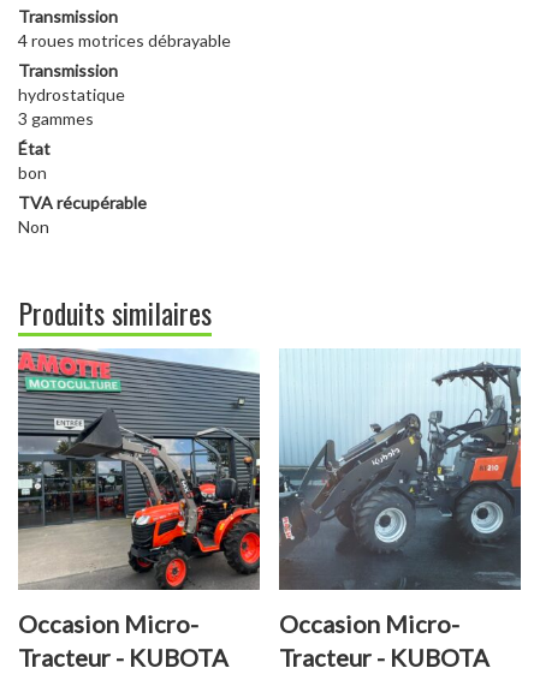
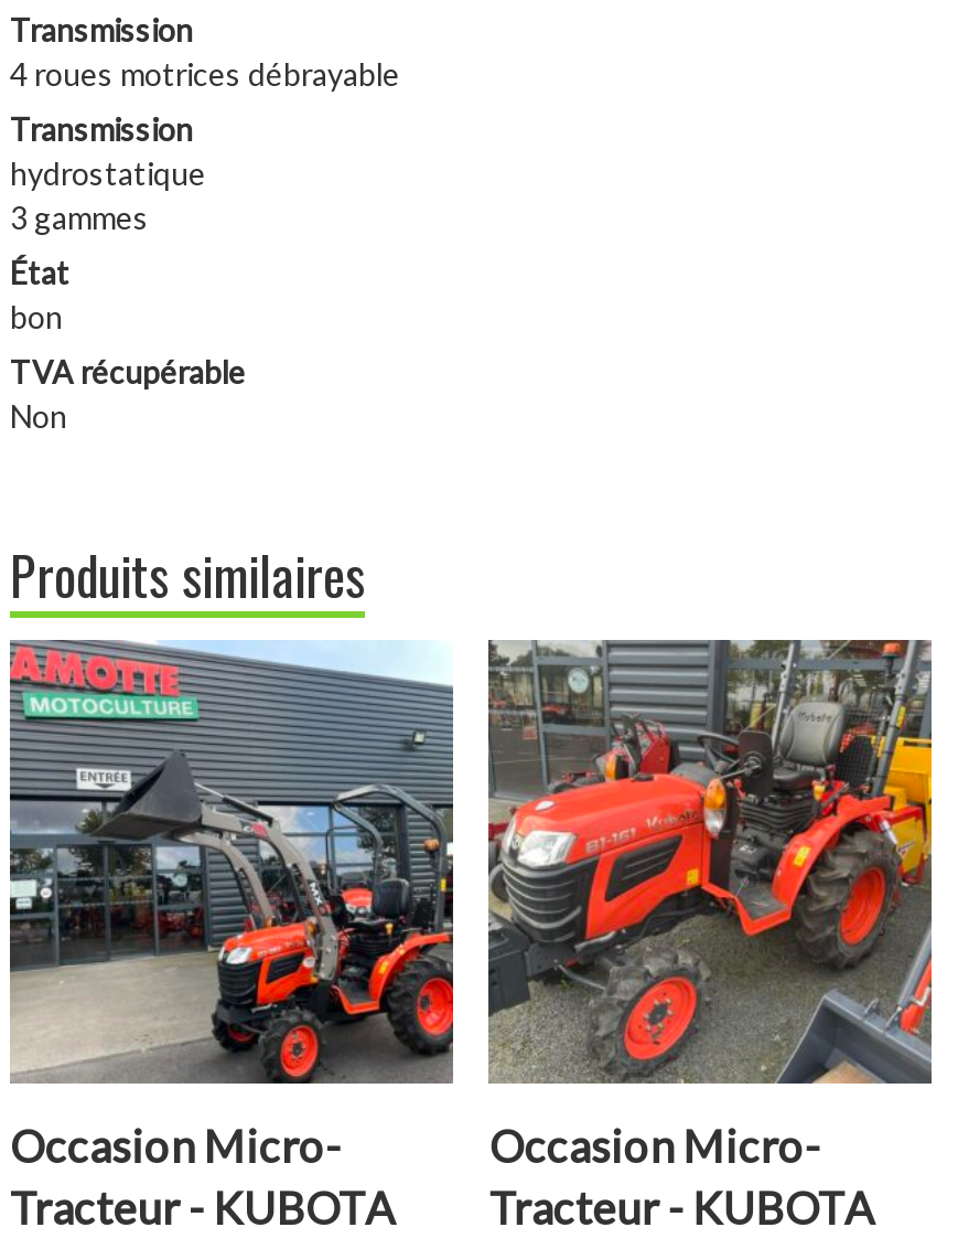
- [image]
+ [image]
